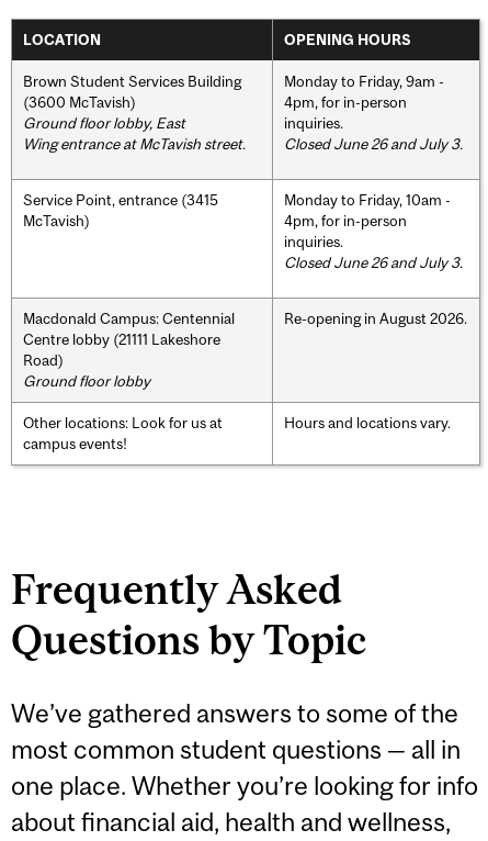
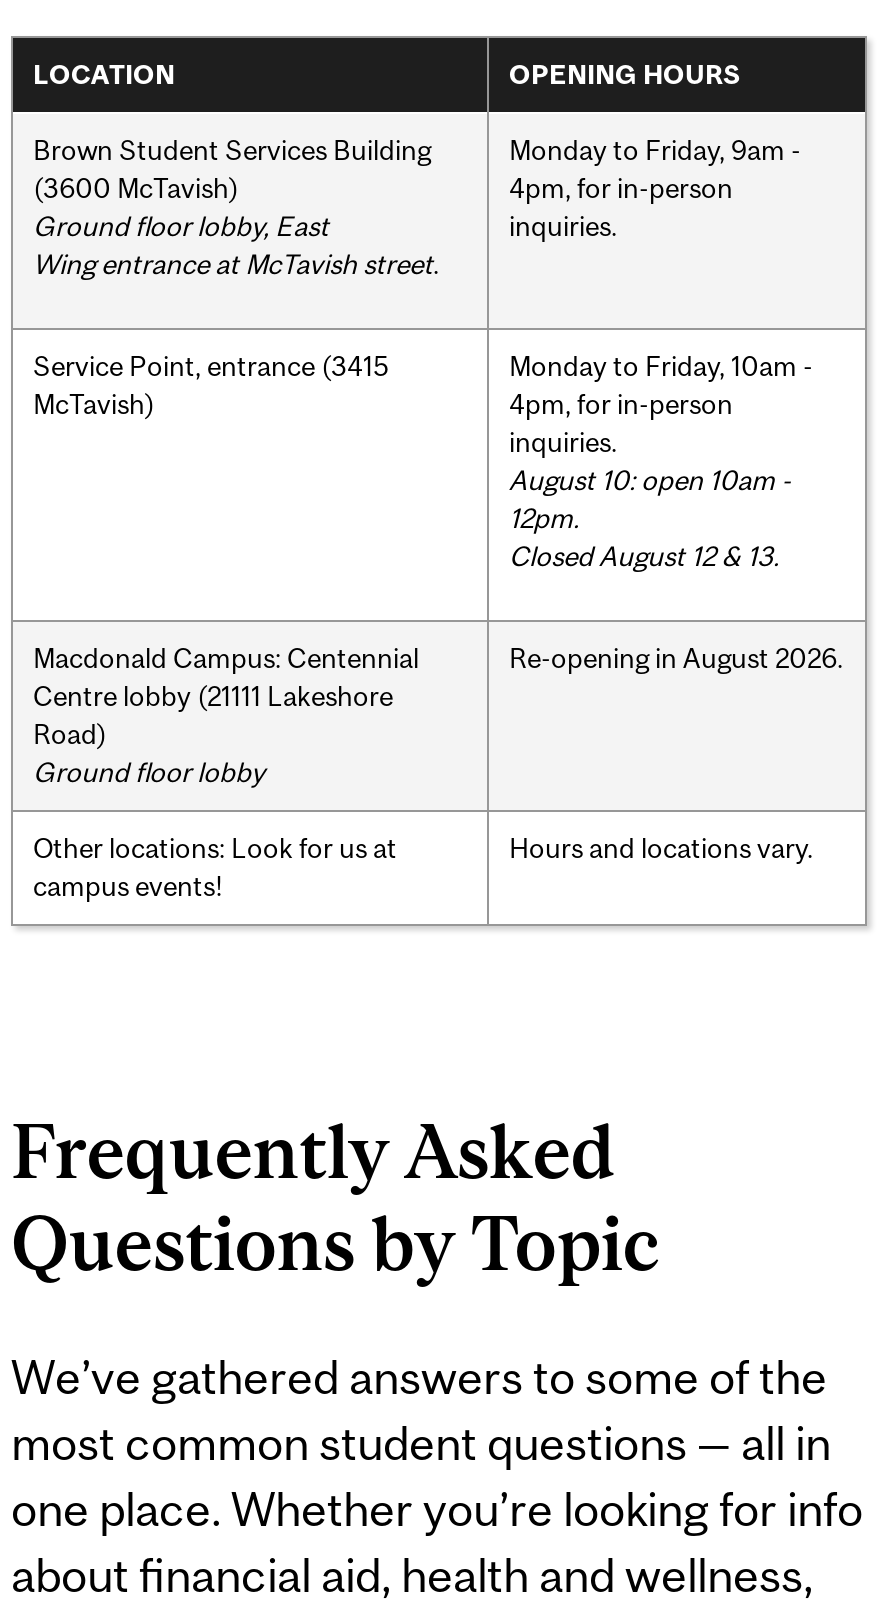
- Closed June 26 and July 3.

- Closed June 26 and July 3.
+ August 10: open 10am -
+ 12pm.
+ Closed August 12 & 13.
